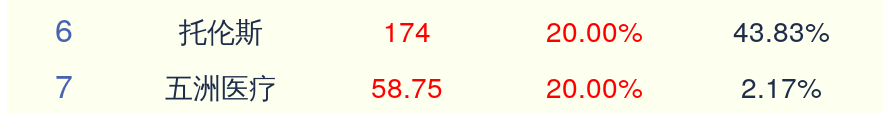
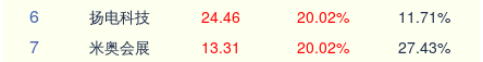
- 托伦斯
- 174
- 20.00%
- 43.83%
+ 扬电科技
+ 24.46
+ 20.02%
+ 11.71%

- 五洲医疗
- 58.75
- 20.00%
- 2.17%
+ 米奥会展
+ 13.31
+ 20.02%
+ 27.43%
